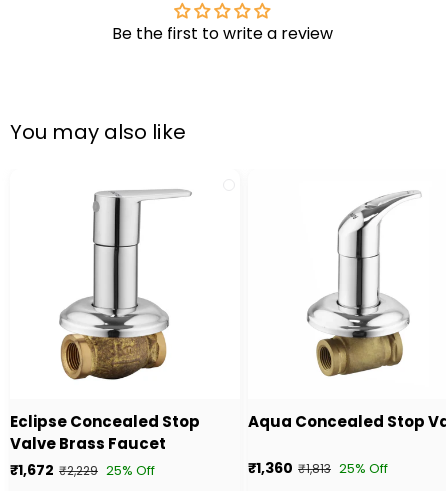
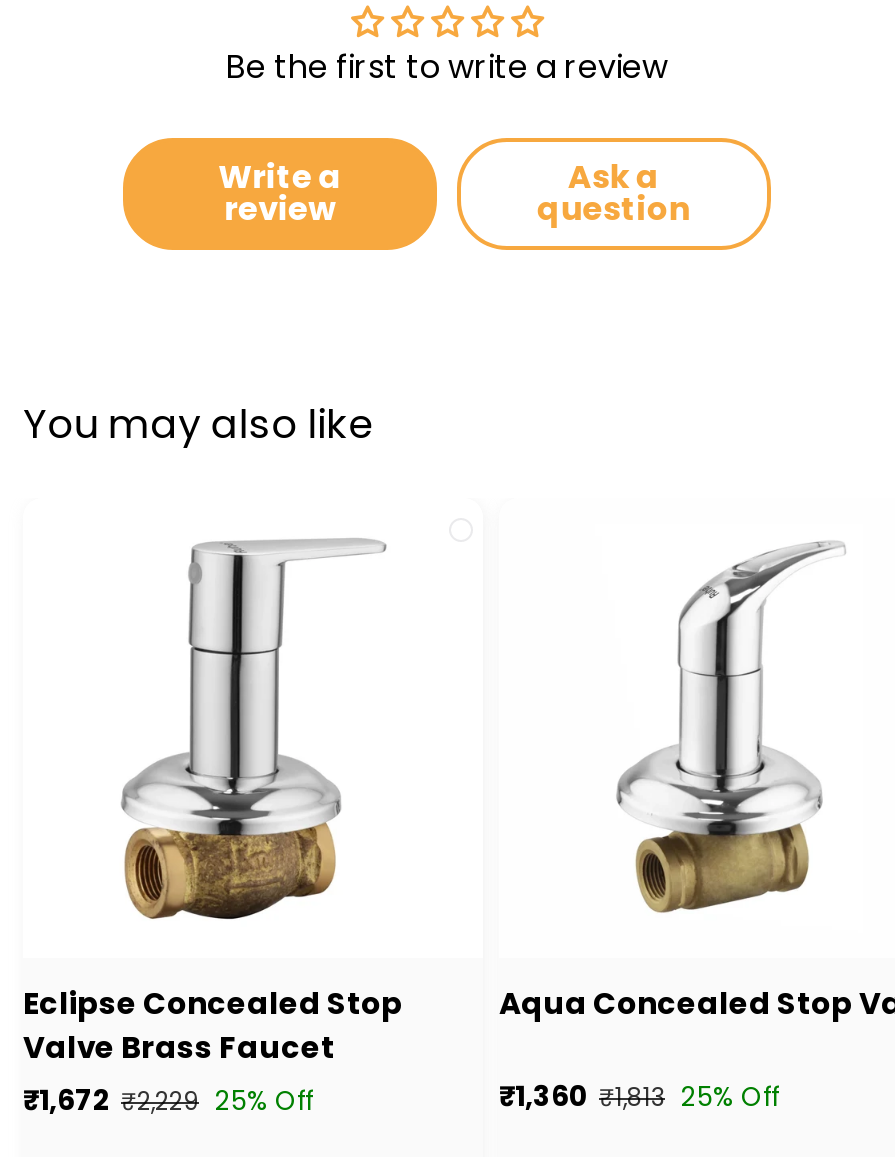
+ Write a
+ review

+ Ask a
+ question
